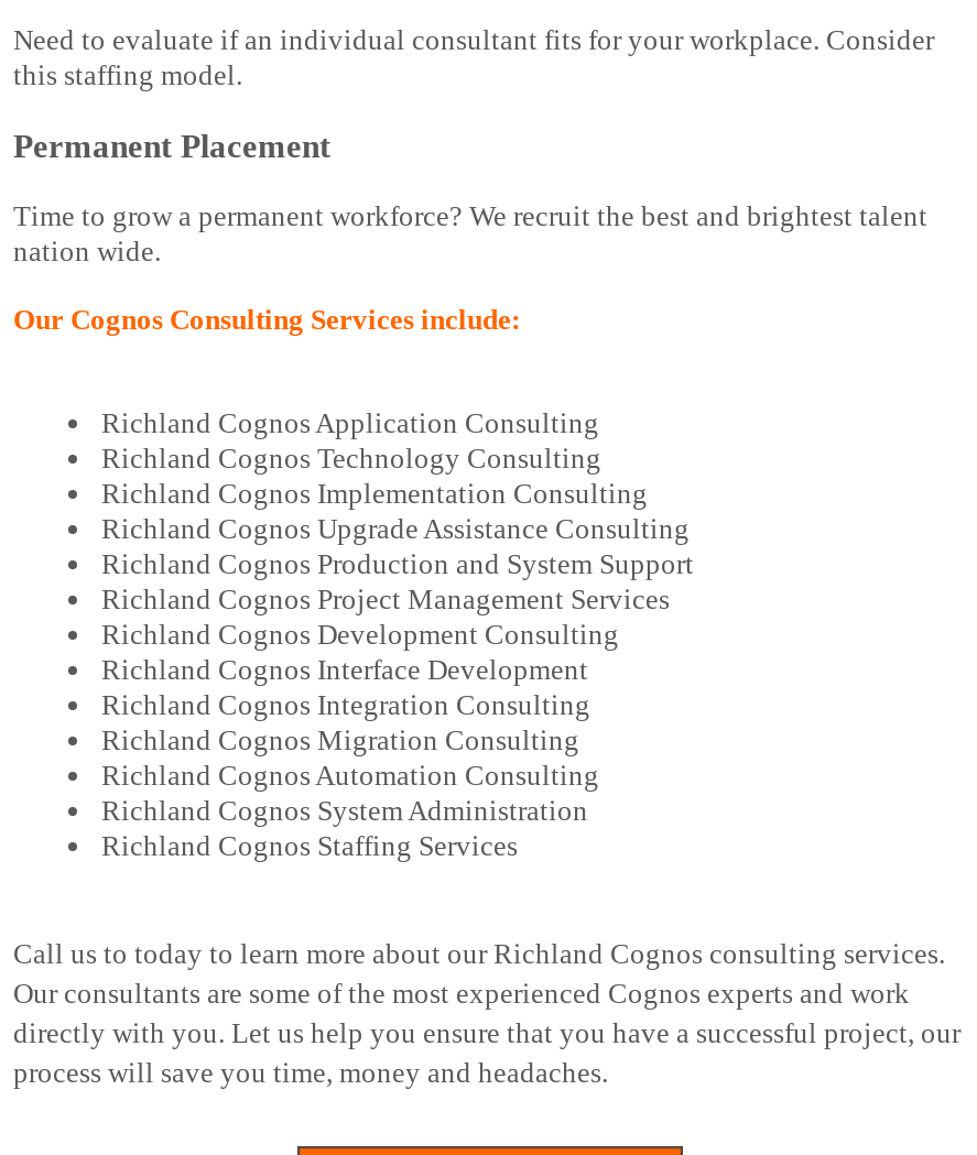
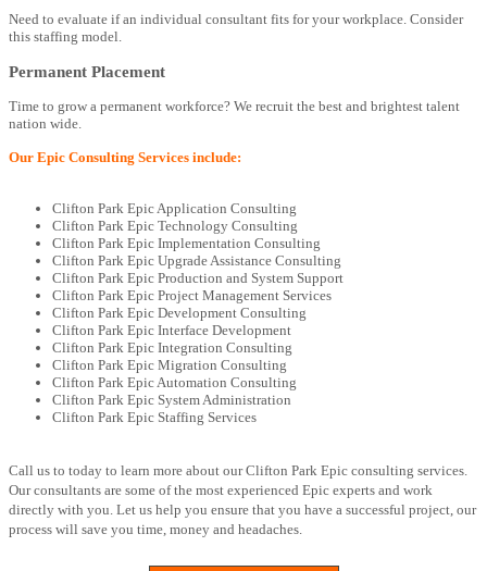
- Our Cognos Consulting Services include:
+ Our Epic Consulting Services include:

- Richland Cognos Application Consulting
- Richland Cognos Technology Consulting
- Richland Cognos Implementation Consulting
- Richland Cognos Upgrade Assistance Consulting
- Richland Cognos Production and System Support
- Richland Cognos Project Management Services
- Richland Cognos Development Consulting
- Richland Cognos Interface Development
- Richland Cognos Integration Consulting
- Richland Cognos Migration Consulting
- Richland Cognos Automation Consulting
- Richland Cognos System Administration
- Richland Cognos Staffing Services
+ Clifton Park Epic Application Consulting
+ Clifton Park Epic Technology Consulting
+ Clifton Park Epic Implementation Consulting
+ Clifton Park Epic Upgrade Assistance Consulting
+ Clifton Park Epic Production and System Support
+ Clifton Park Epic Project Management Services
+ Clifton Park Epic Development Consulting
+ Clifton Park Epic Interface Development
+ Clifton Park Epic Integration Consulting
+ Clifton Park Epic Migration Consulting
+ Clifton Park Epic Automation Consulting
+ Clifton Park Epic System Administration
+ Clifton Park Epic Staffing Services

- Call us to today to learn more about our Richland Cognos consulting services.
- Our consultants are some of the most experienced Cognos experts and work
+ Call us to today to learn more about our Clifton Park Epic consulting services.
+ Our consultants are some of the most experienced Epic experts and work
